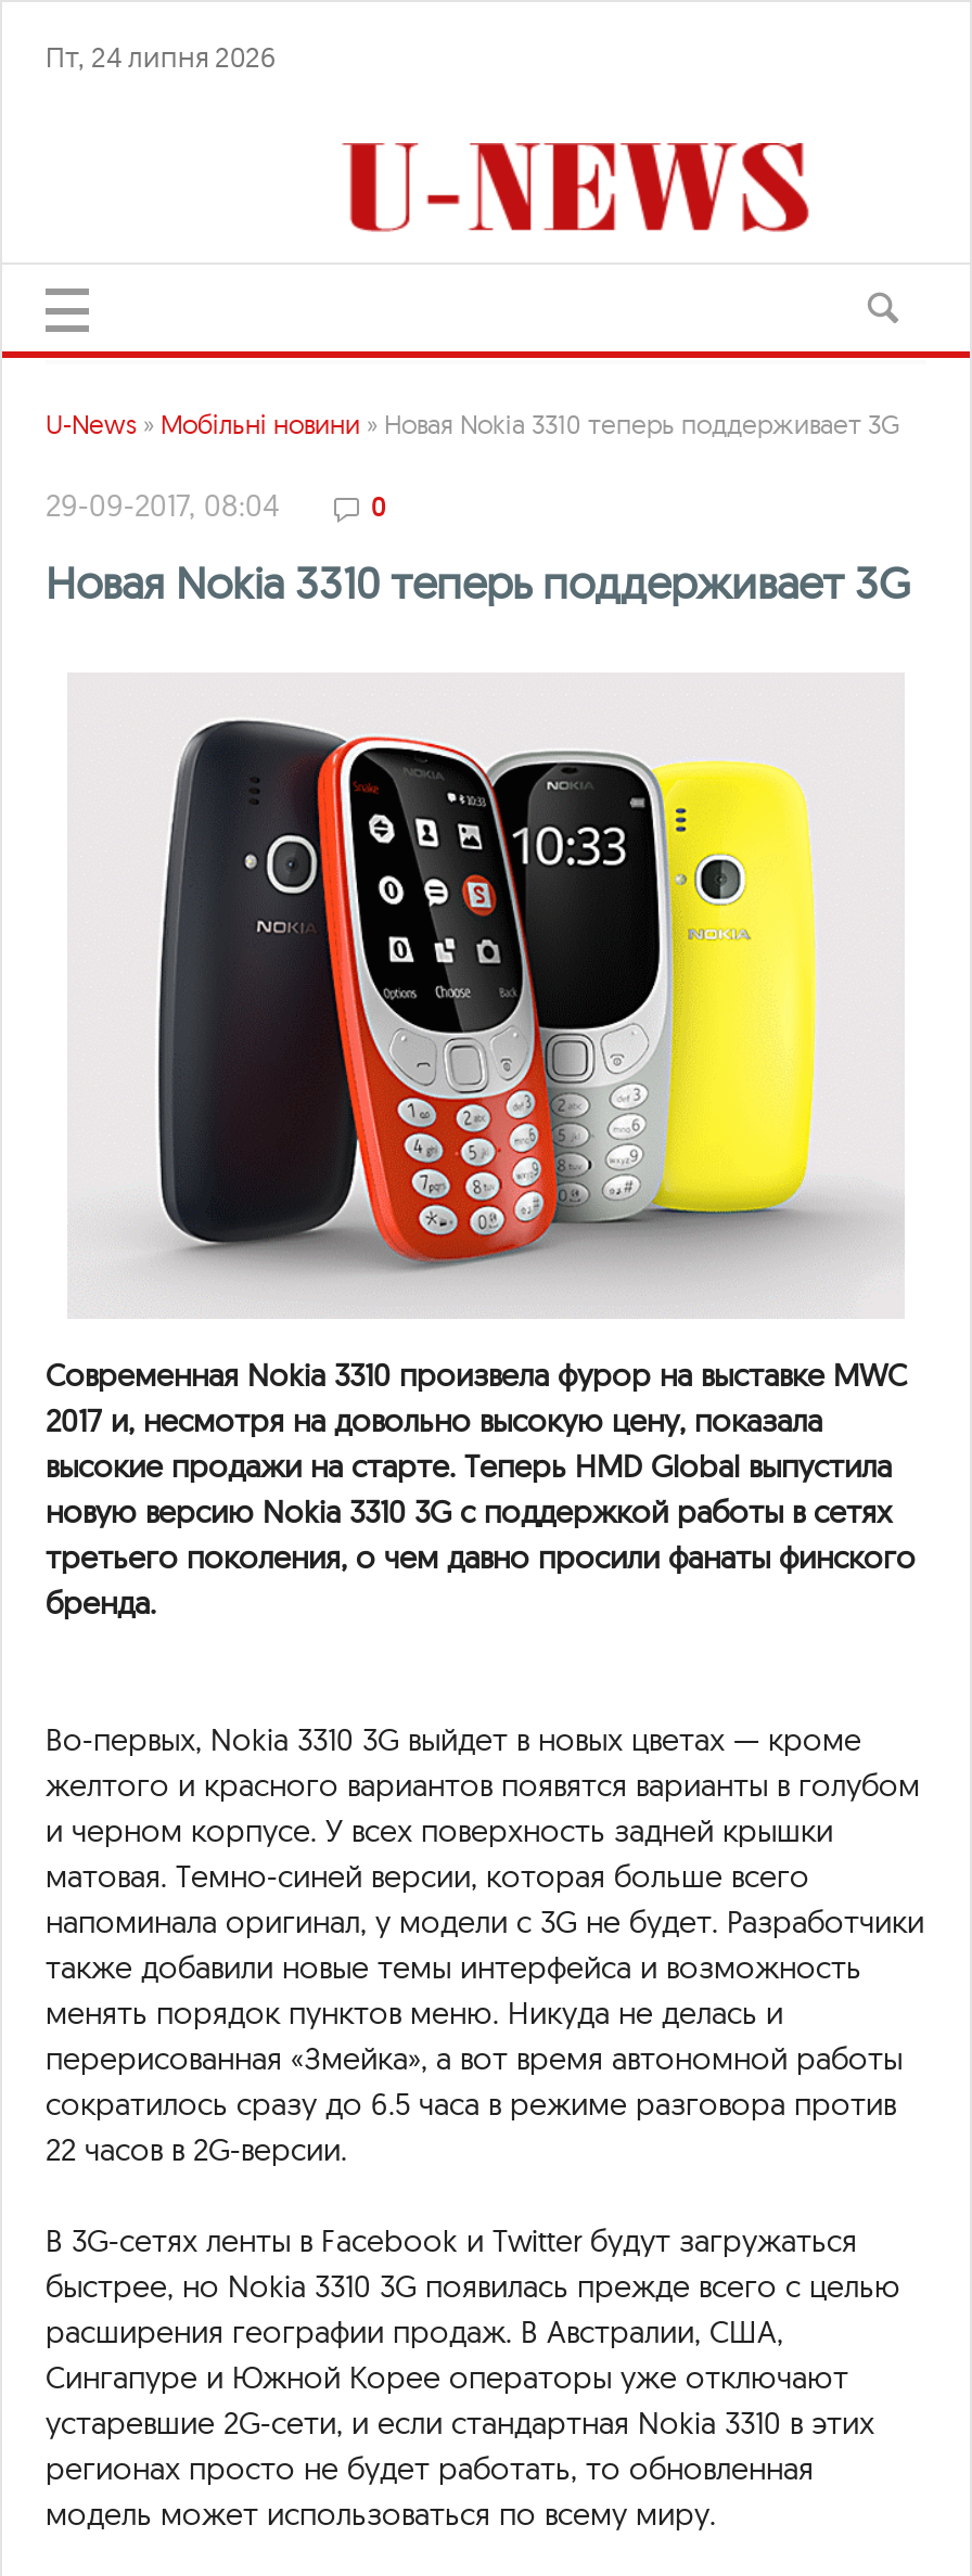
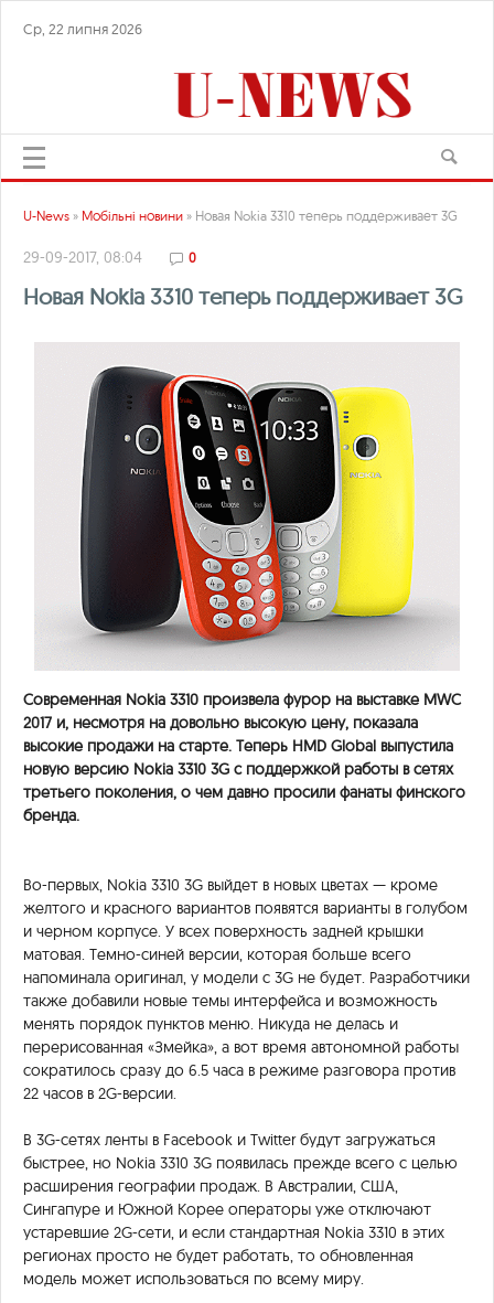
- Пт, 24 липня 2026
+ Ср, 22 липня 2026
